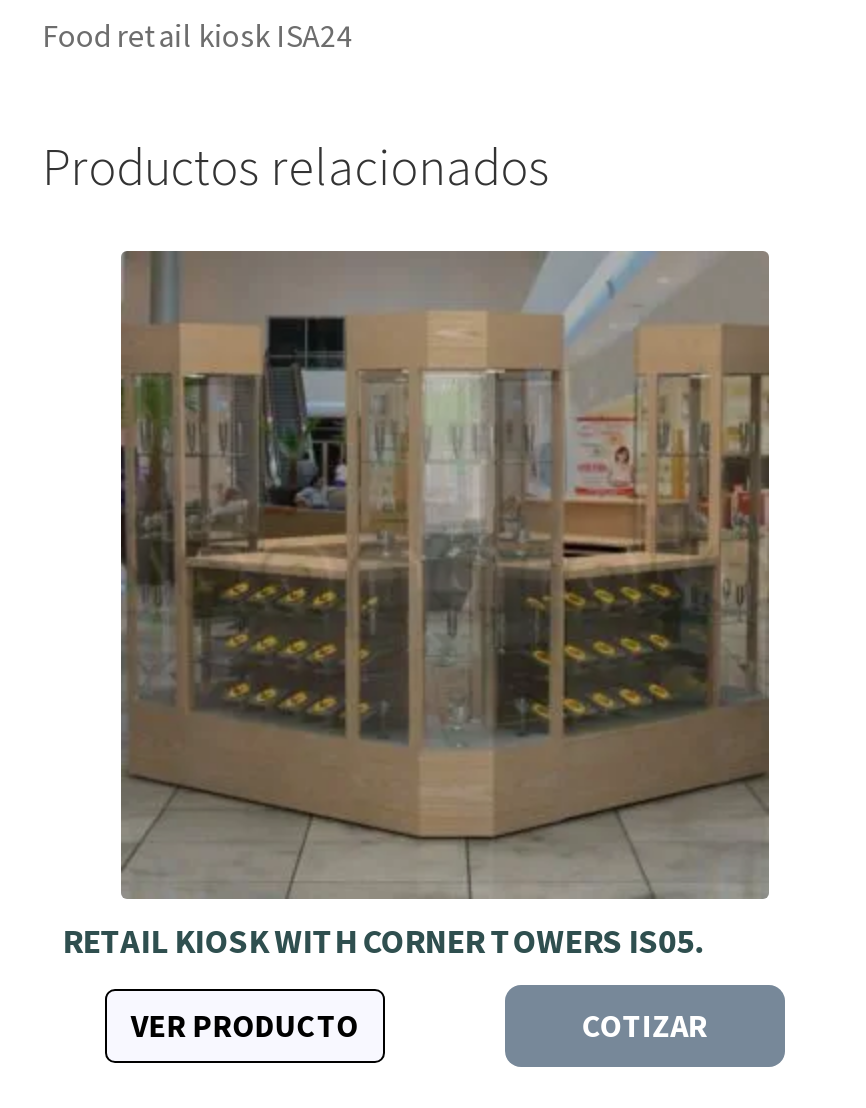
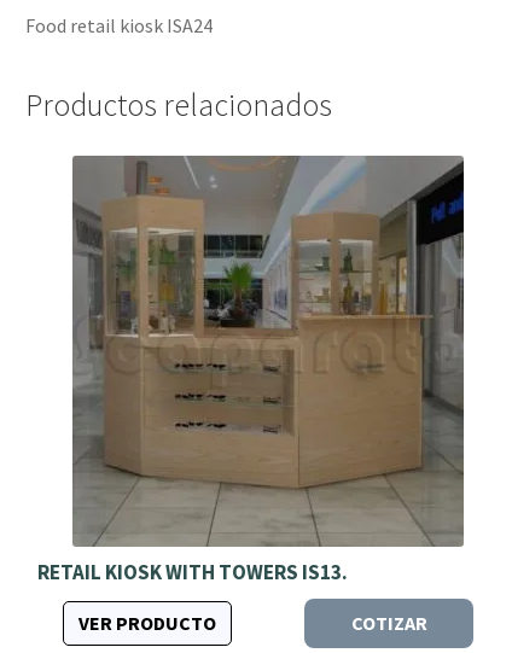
- [image]
- RETAIL KIOSK WITH CORNER TOWERS IS05.
+ [image]
+ RETAIL KIOSK WITH TOWERS IS13.
